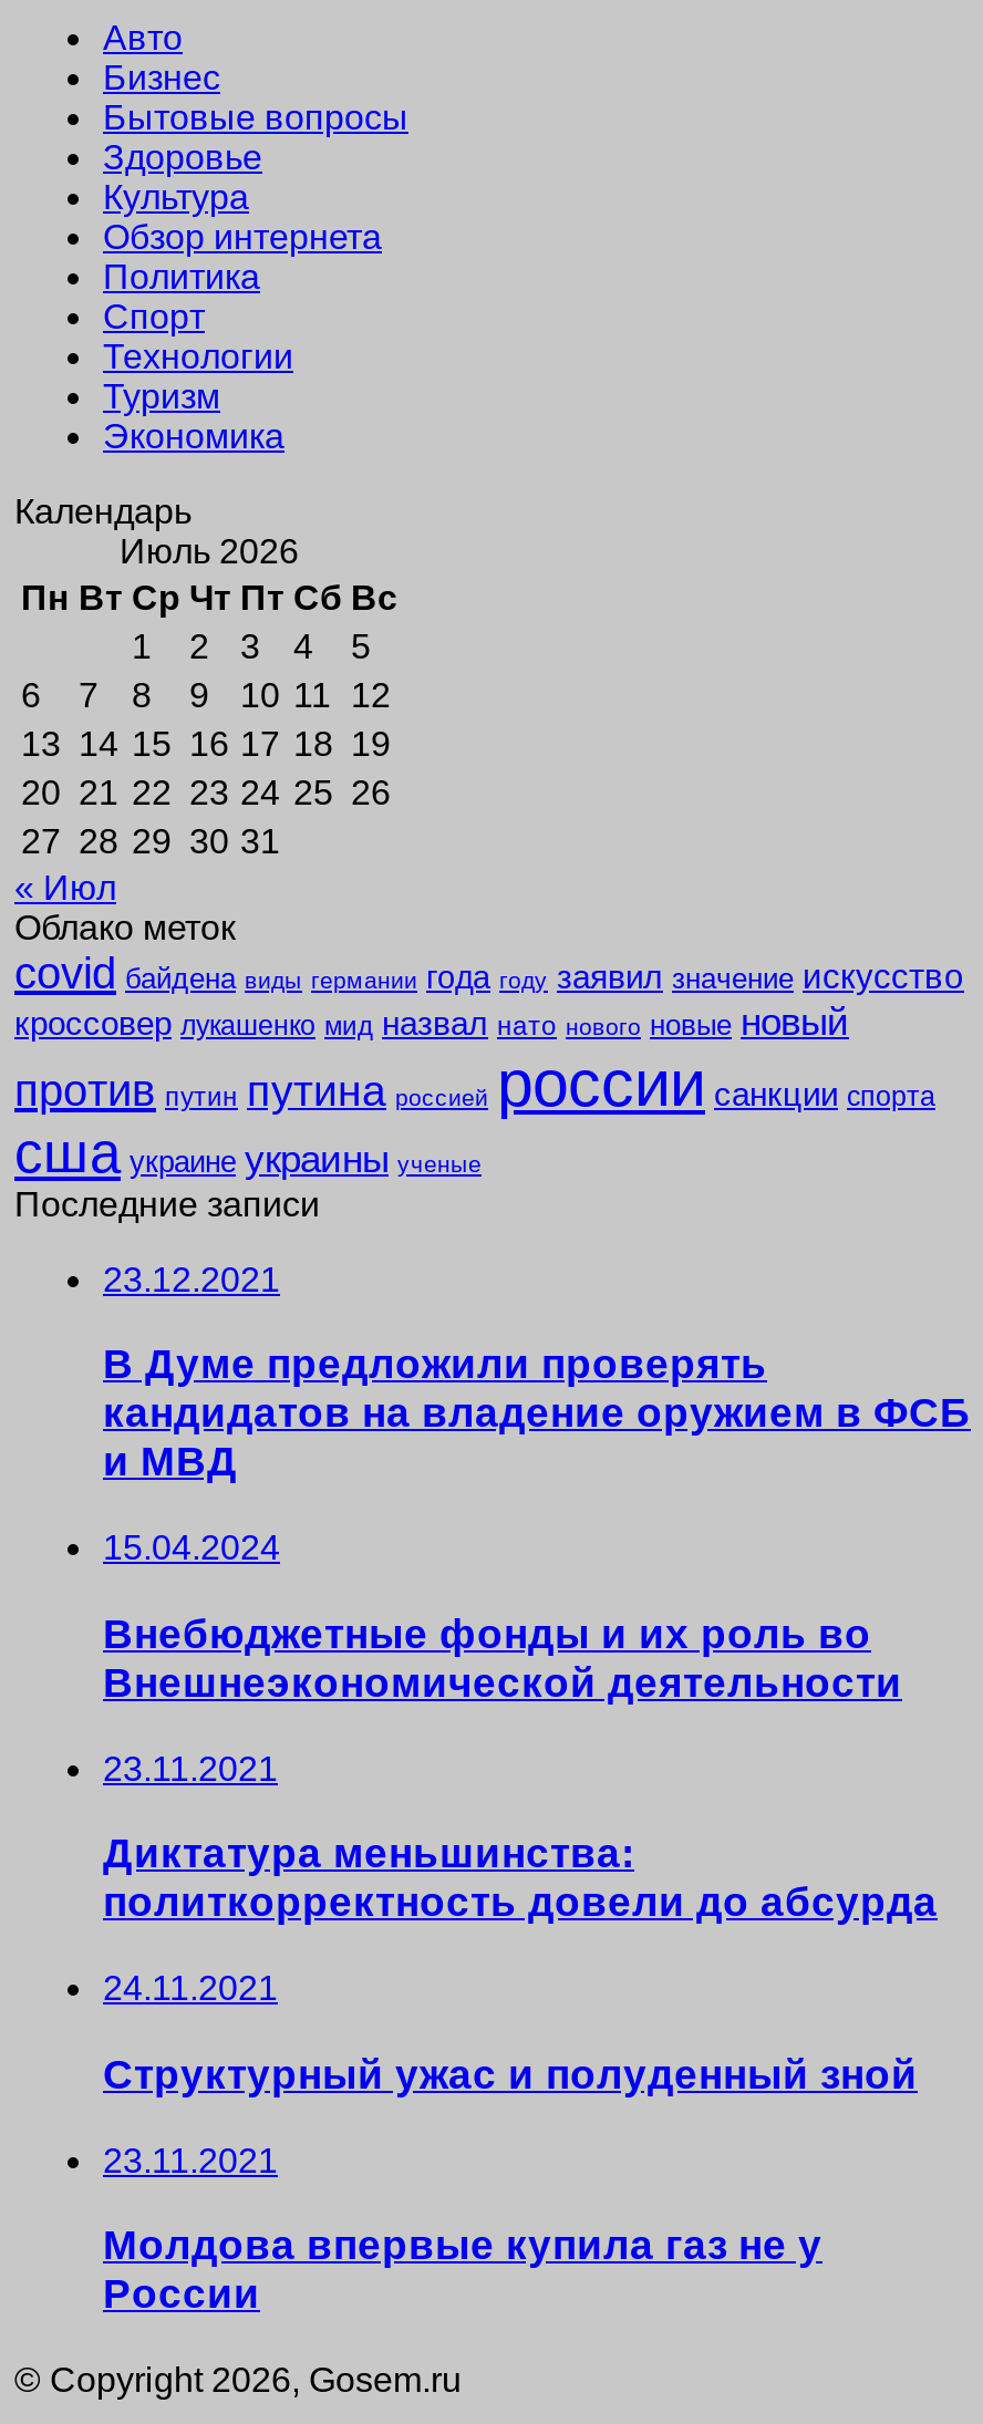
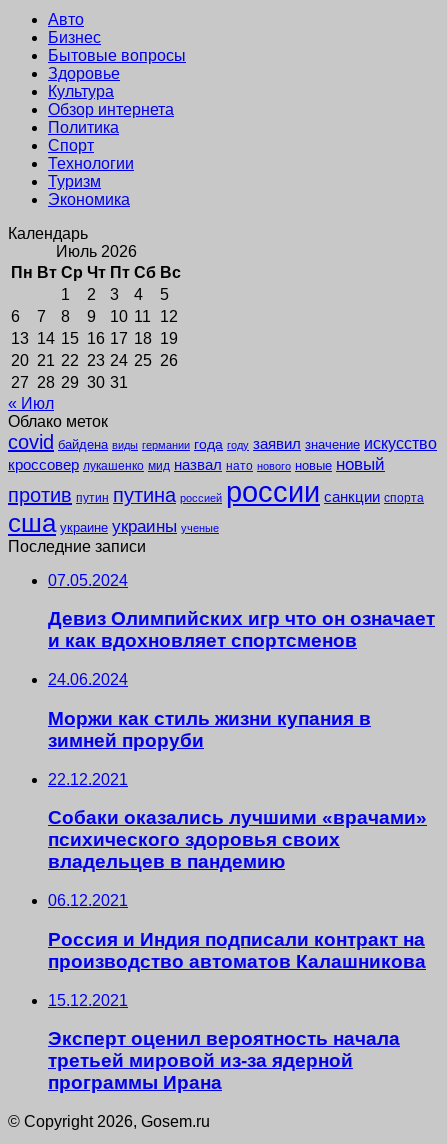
- 23.12.2021
+ 07.05.2024

- В Думе предложили проверять
- кандидатов на владение оружием в ФСБ
- и МВД
+ Девиз Олимпийских игр что он означает
+ и как вдохновляет спортсменов

- 15.04.2024
+ 24.06.2024

- Внебюджетные фонды и их роль во
- Внешнеэкономической деятельности
+ Моржи как стиль жизни купания в
+ зимней проруби

- 23.11.2021
+ 22.12.2021

- Диктатура меньшинства:
- политкорректность довели до абсурда
+ Собаки оказались лучшими «врачами»
+ психического здоровья своих
+ владельцев в пандемию

- 24.11.2021
+ 06.12.2021

- Структурный ужас и полуденный зной
+ Россия и Индия подписали контракт на
+ производство автоматов Калашникова

- 23.11.2021
+ 15.12.2021

- Молдова впервые купила газ не у
- России
+ Эксперт оценил вероятность начала
+ третьей мировой из-за ядерной
+ программы Ирана
